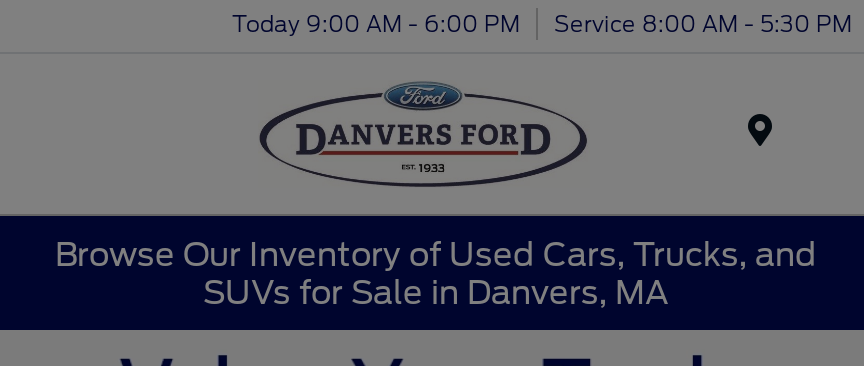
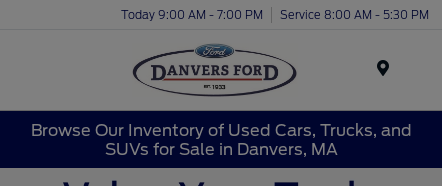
- Today 9:00 AM - 6:00 PM Service 8:00 AM - 5:30 PM
+ Today 9:00 AM - 7:00 PM Service 8:00 AM - 5:30 PM
